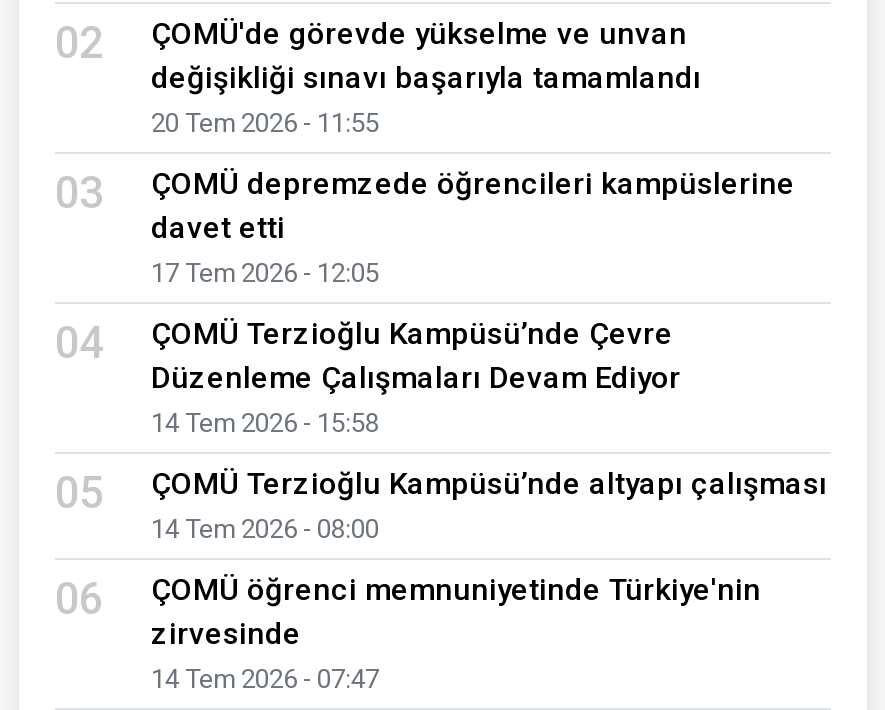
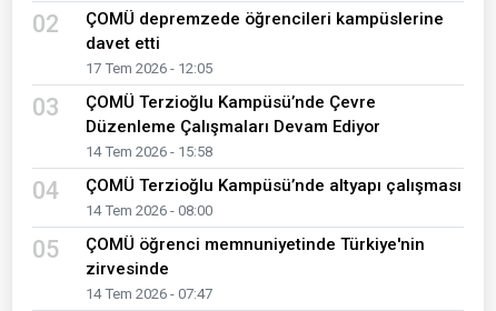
- ÇOMÜ'de görevde yükselme ve unvan
- değişikliği sınavı başarıyla tamamlandı
- 20 Tem 2026 - 11:55
- 03

- 04 ÇOMÜ Terzioğlu Kampüsü’nde Çevre
+ 03 ÇOMÜ Terzioğlu Kampüsü’nde Çevre

- 05 ÇOMÜ Terzioğlu Kampüsü’nde altyapı çalışması
+ 04 ÇOMÜ Terzioğlu Kampüsü’nde altyapı çalışması

- 06 ÇOMÜ öğrenci memnuniyetinde Türkiye'nin
+ 05 ÇOMÜ öğrenci memnuniyetinde Türkiye'nin
